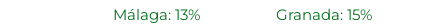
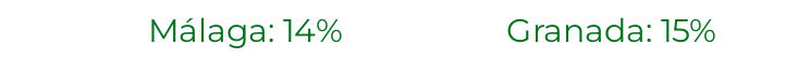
- Málaga: 13%
+ Málaga: 14%
